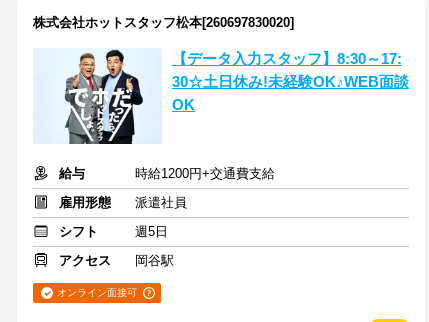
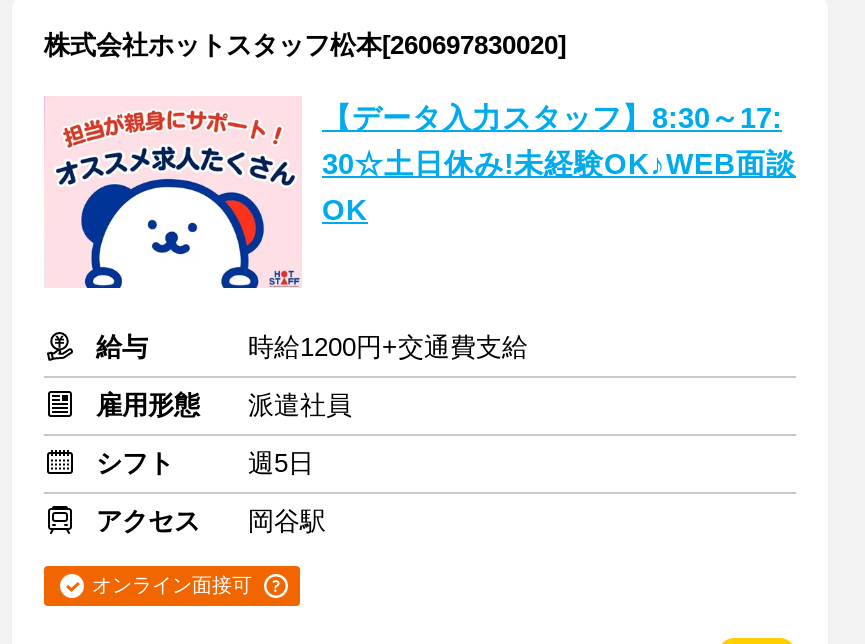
- [image]
+ [image]
